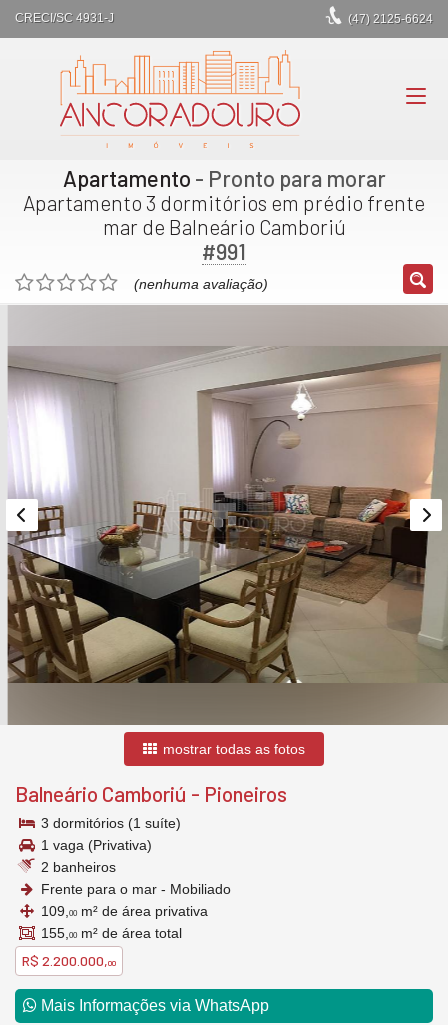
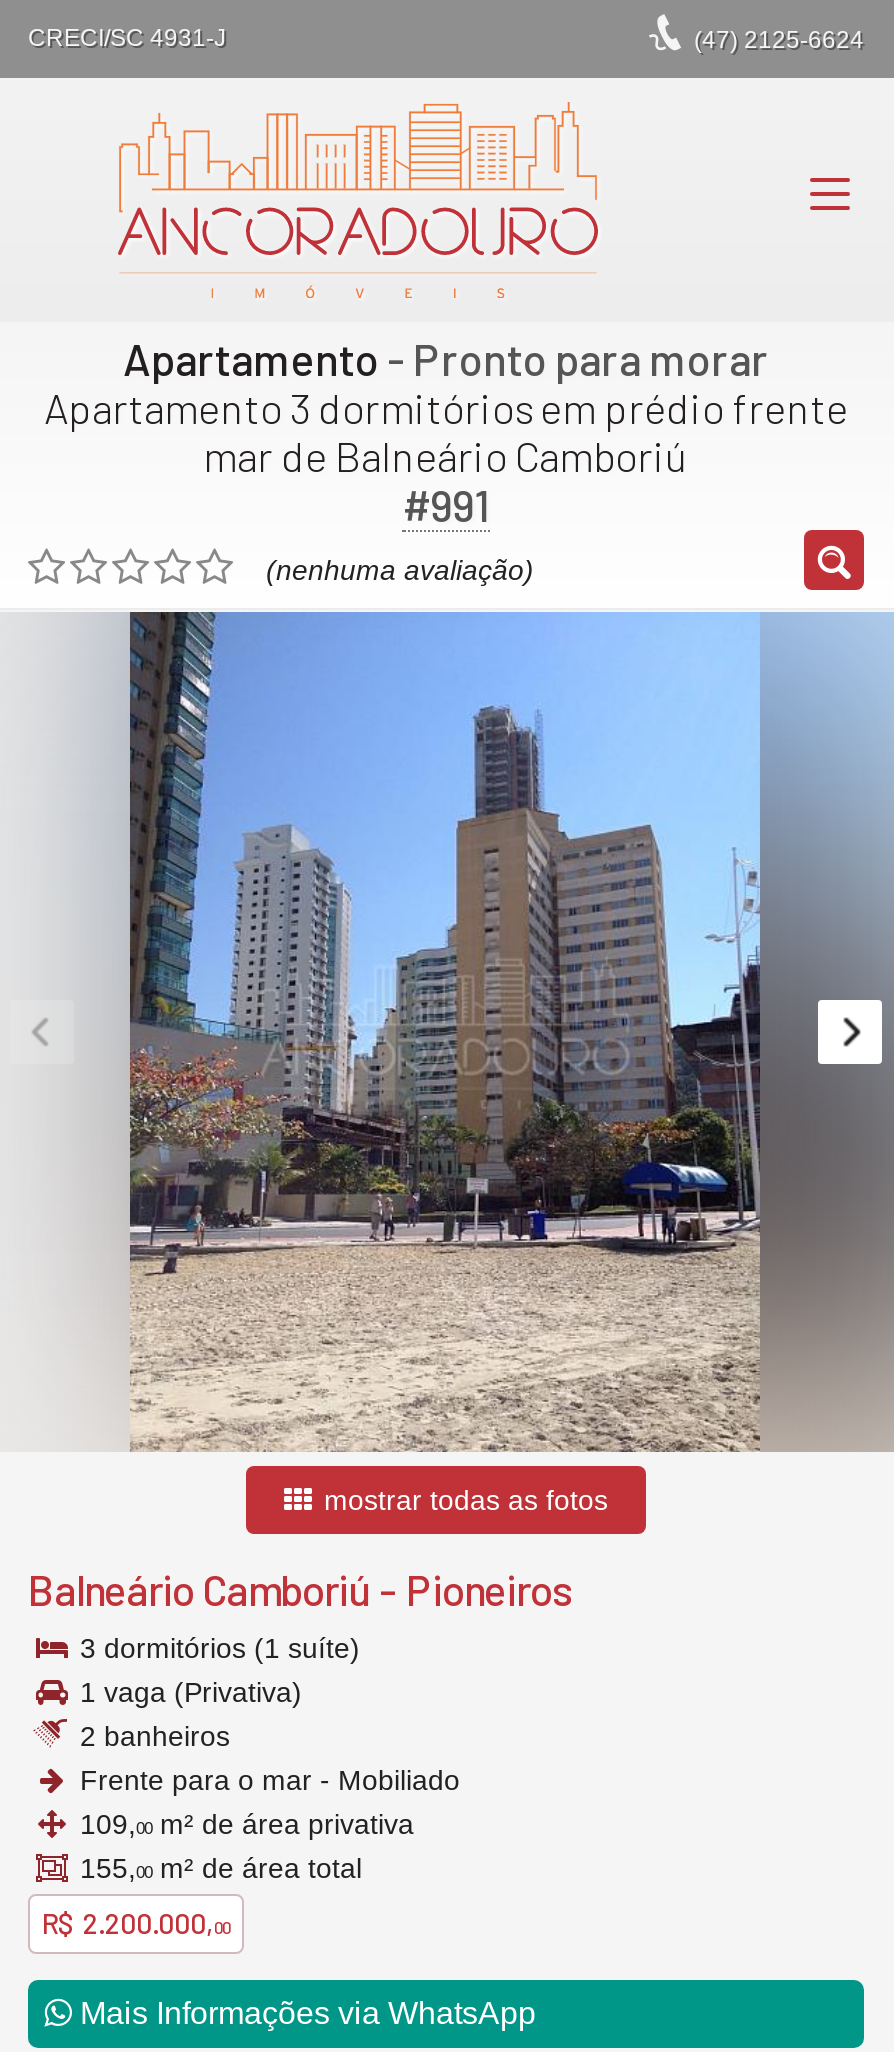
- [image]
+ [image]
